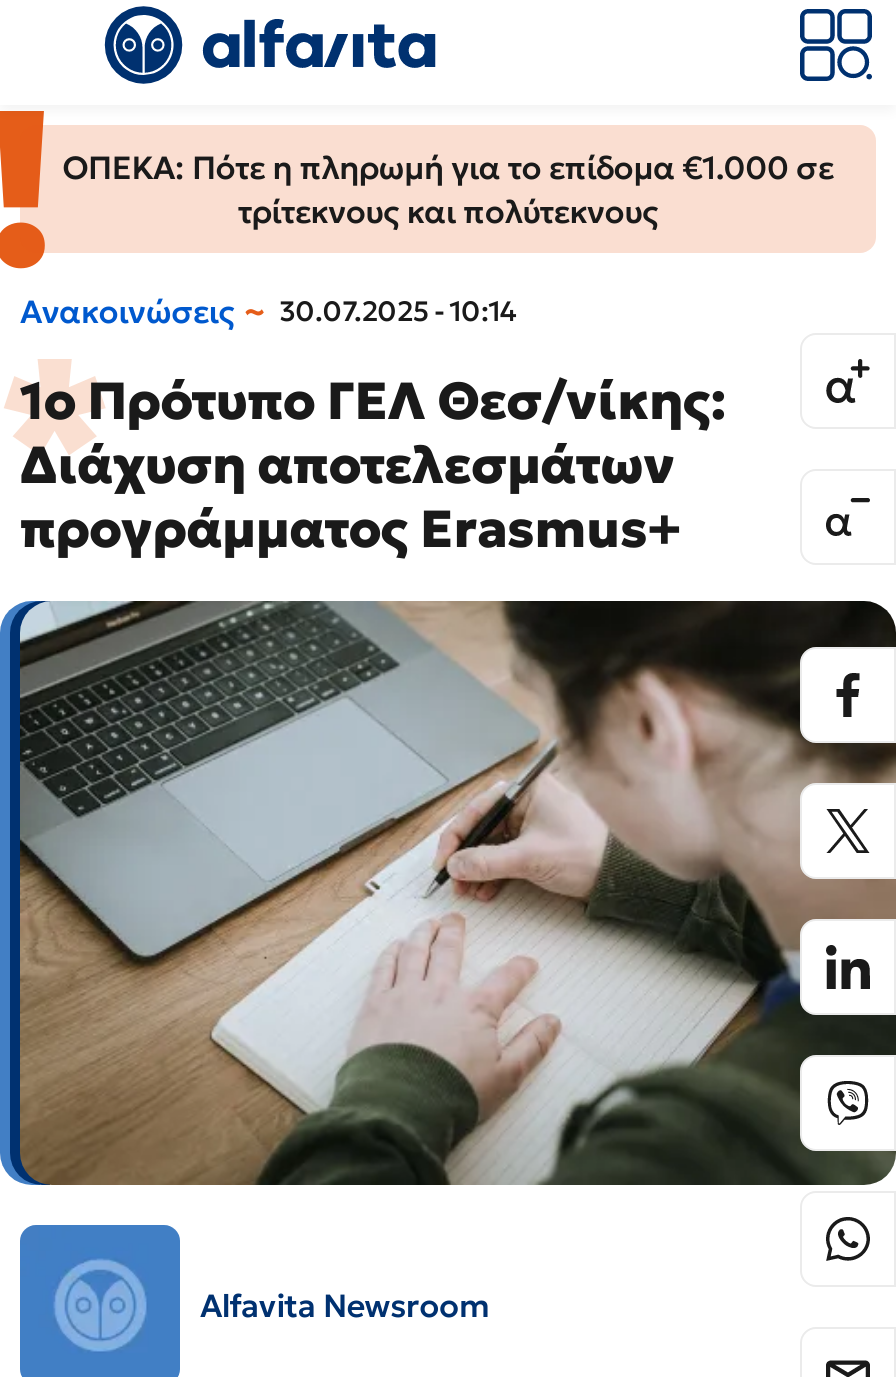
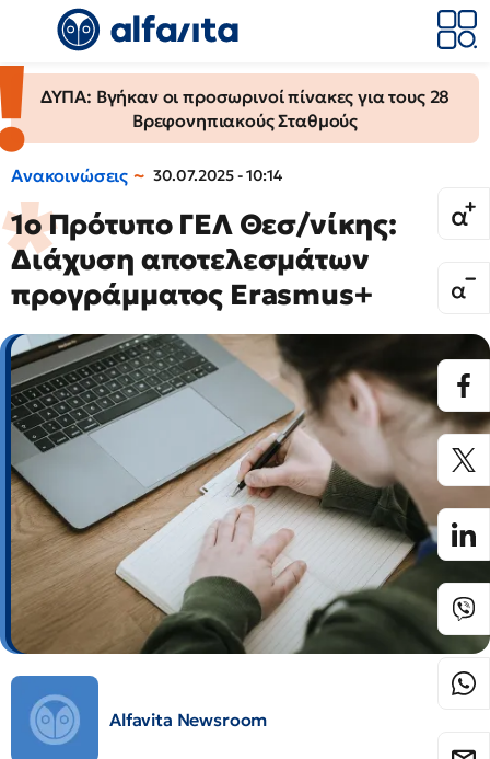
- ΟΠΕΚΑ: Πότε η πληρωμή για το επίδομα €1.000 σε
- τρίτεκνους και πολύτεκνους
+ ΔΥΠΑ: Βγήκαν οι προσωρινοί πίνακες για τους 28
+ Βρεφονηπιακούς Σταθμούς
